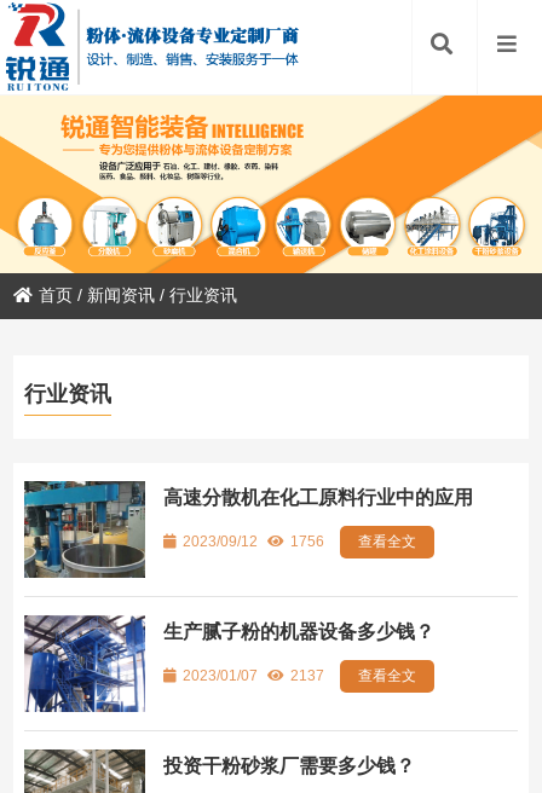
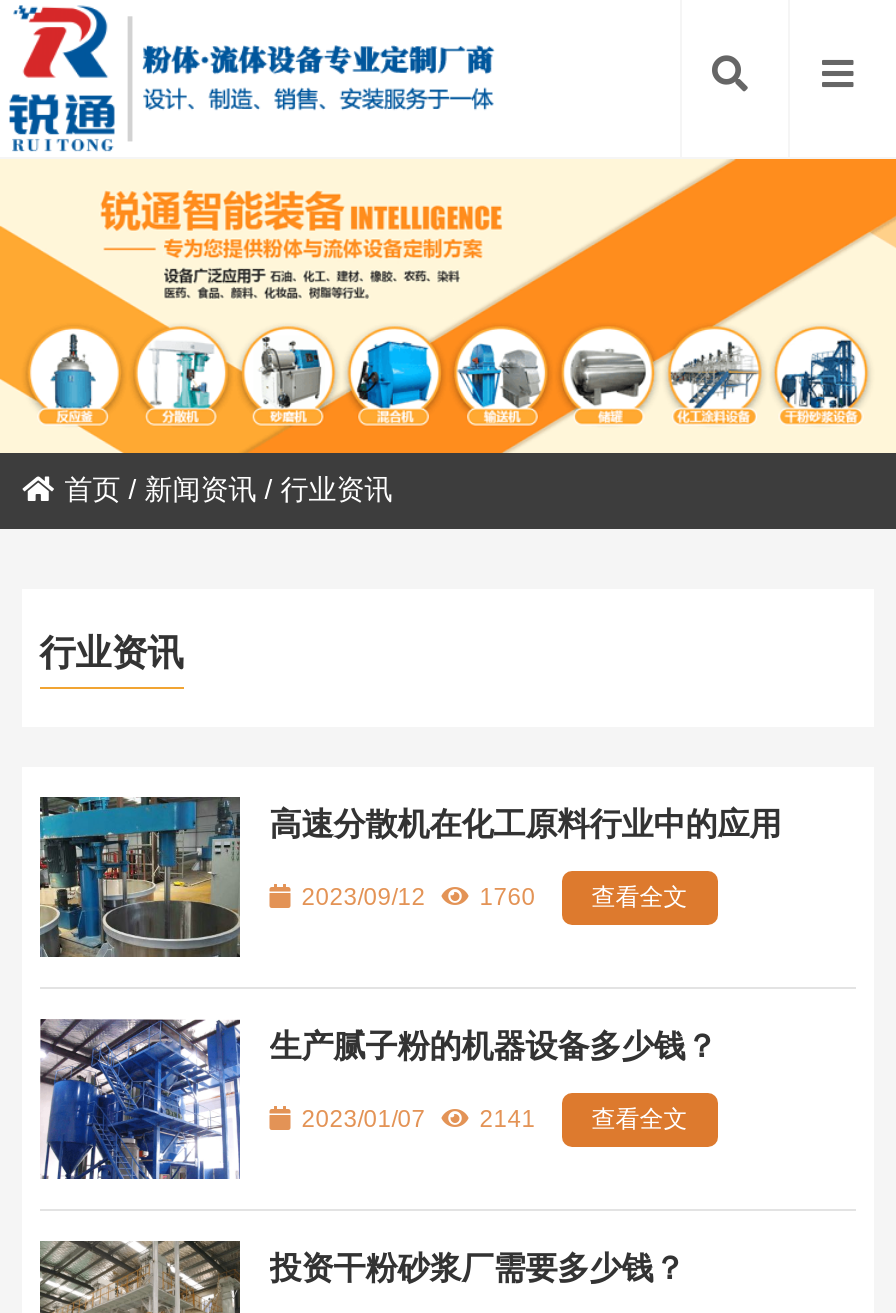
- 2023/09/12 1756 查看全文
+ 2023/09/12 1760 查看全文

- 2023/01/07 2137 查看全文
+ 2023/01/07 2141 查看全文
